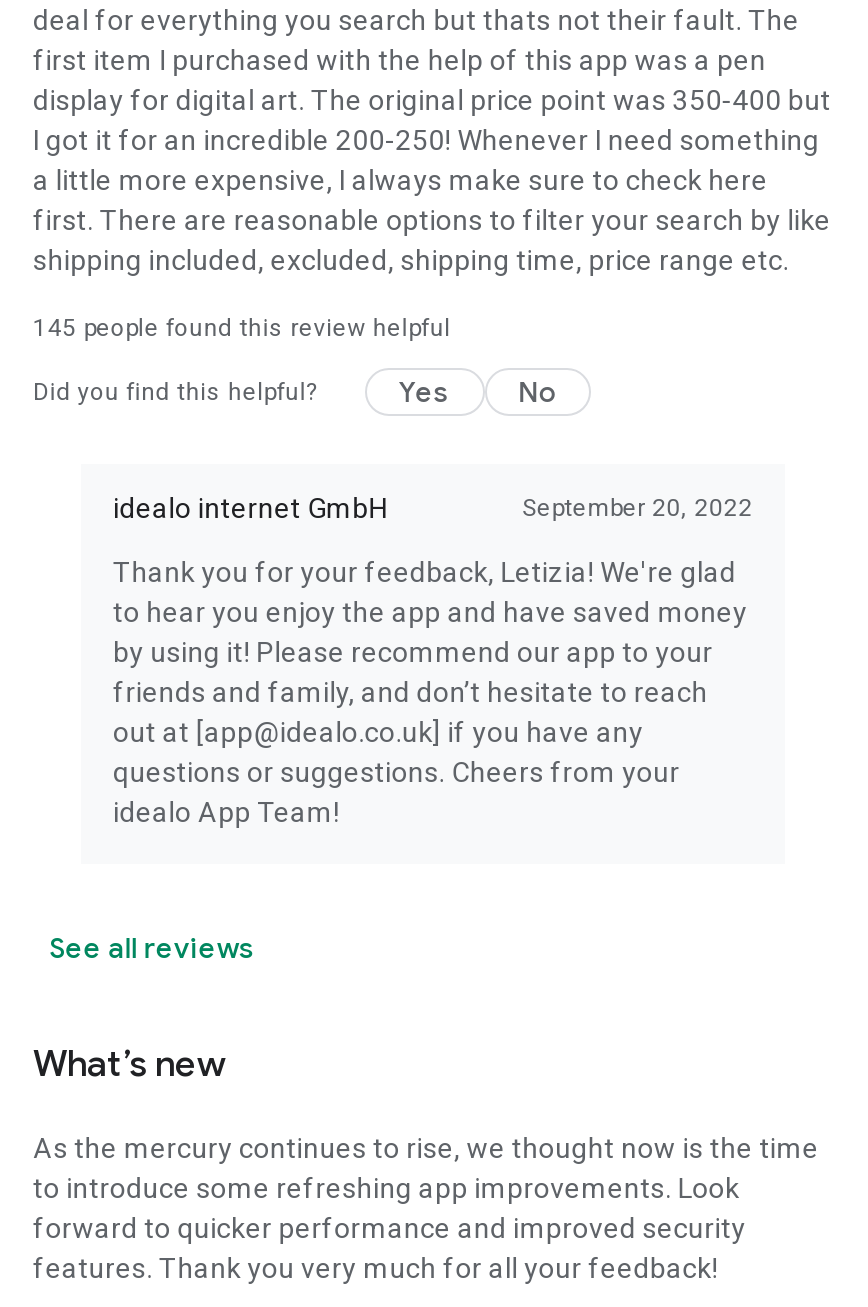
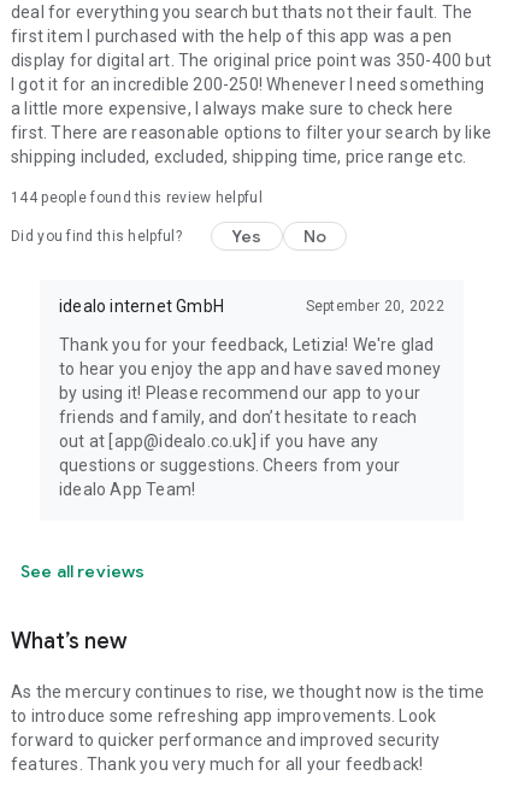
- 145 people found this review helpful
+ 144 people found this review helpful
